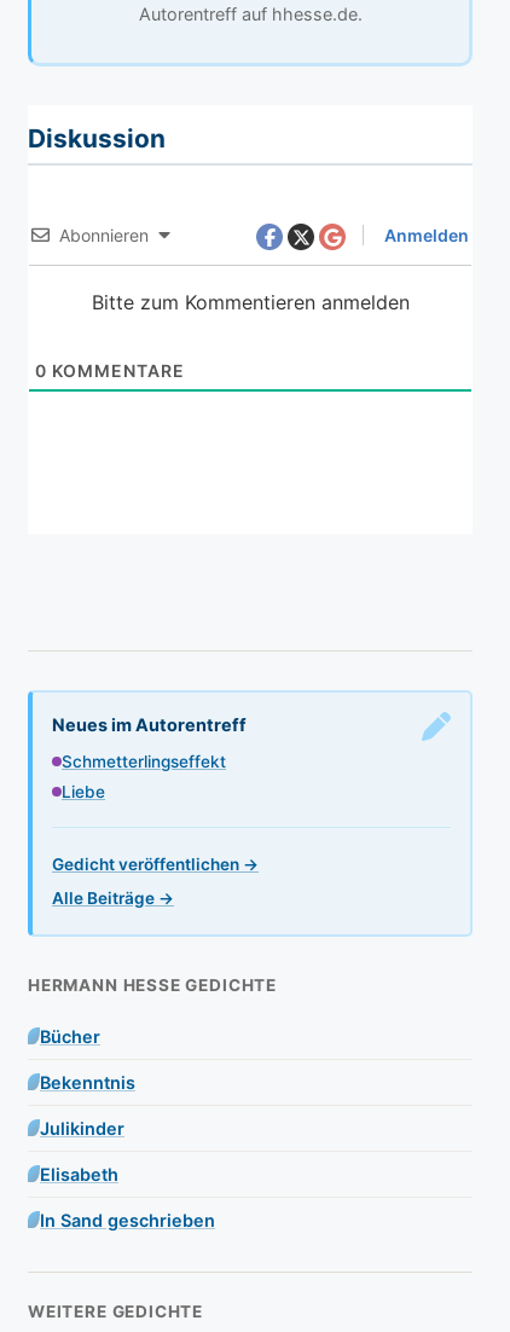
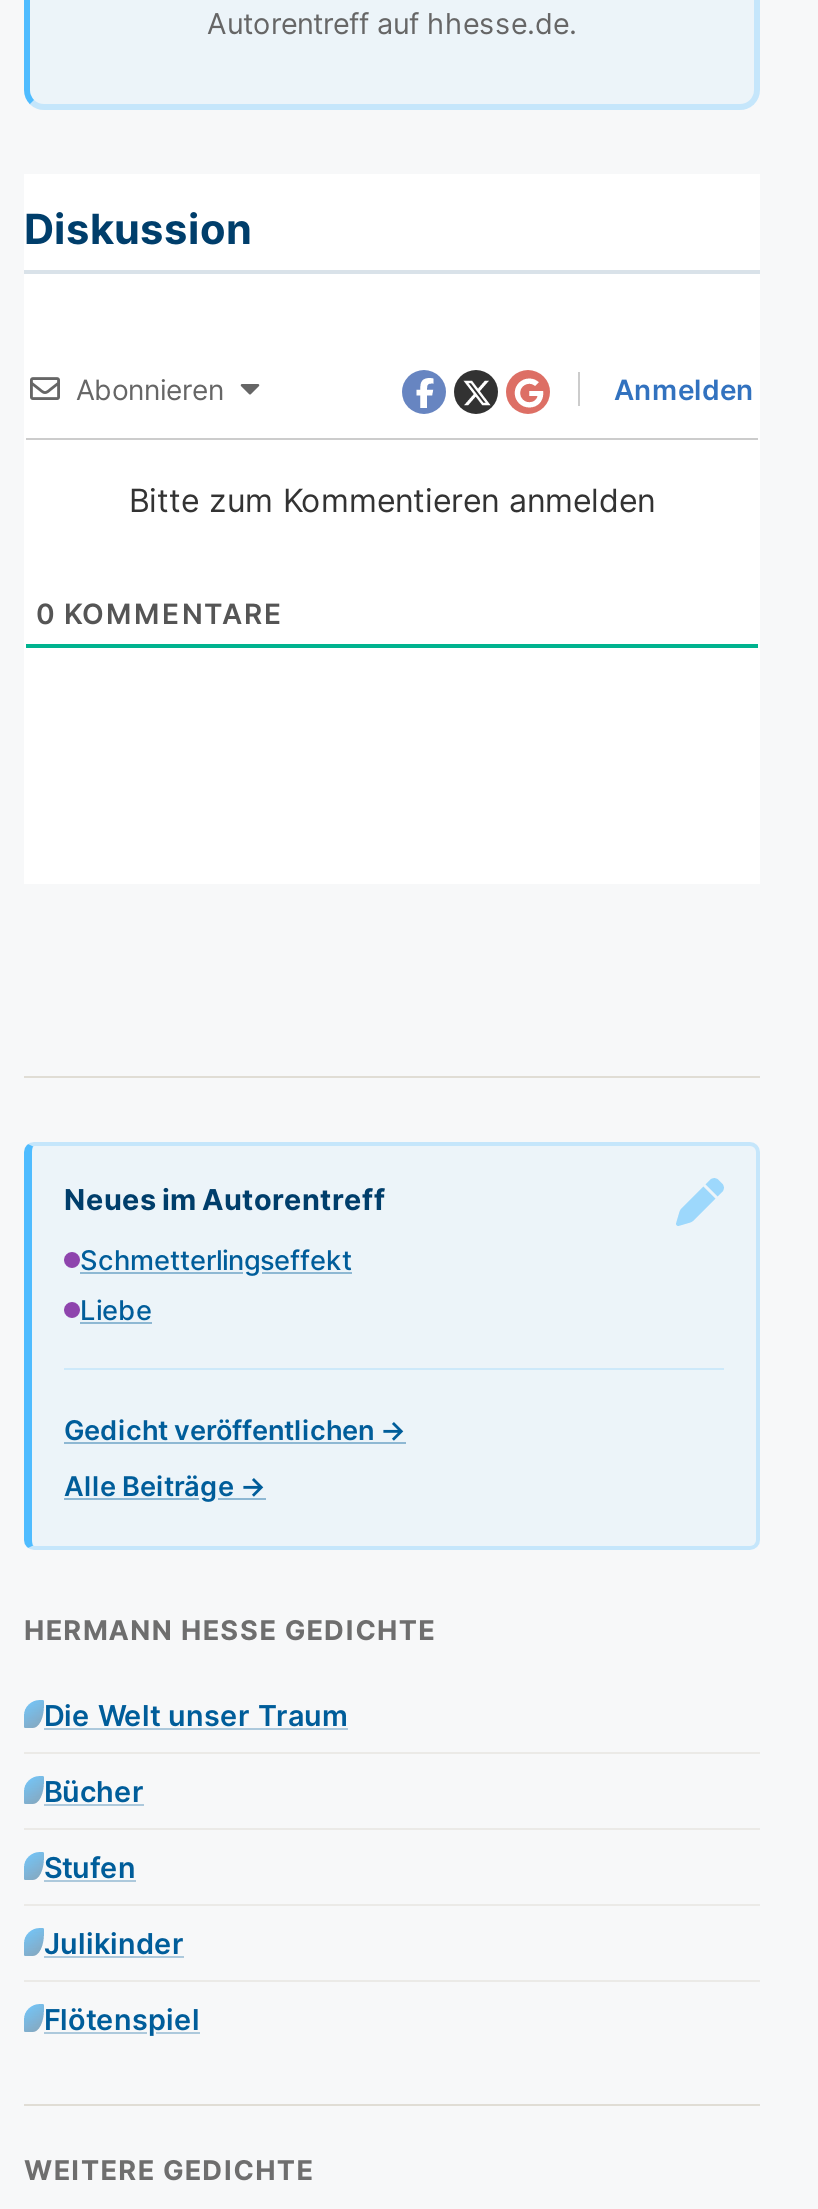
+ Die Welt unser Traum

moved down: Bücher

- Bekenntnis
+ Stufen

moved down: Julikinder

- Elisabeth
- In Sand geschrieben
+ Flötenspiel
